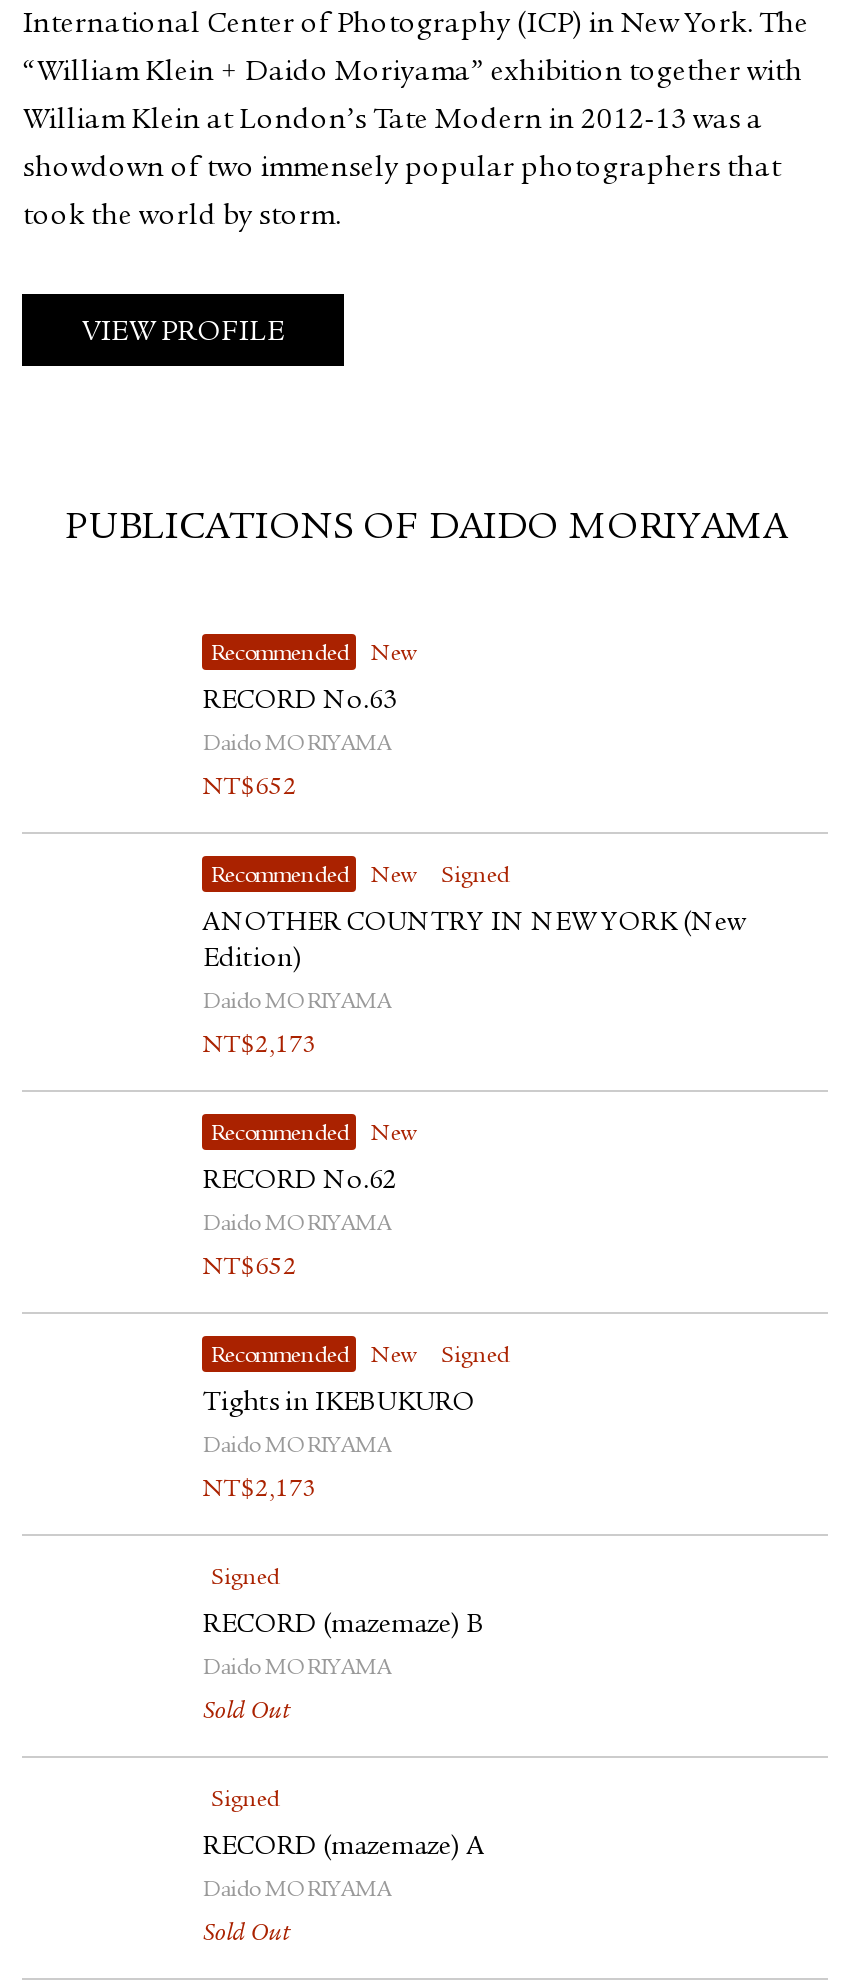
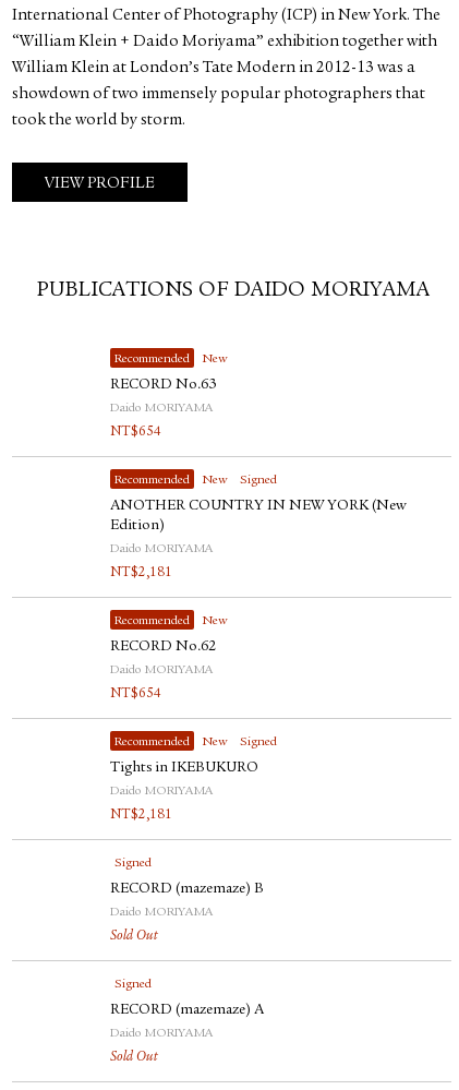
- NT$652
+ NT$654

- NT$2,173
+ NT$2,181

- NT$652
+ NT$654

- NT$2,173
+ NT$2,181
